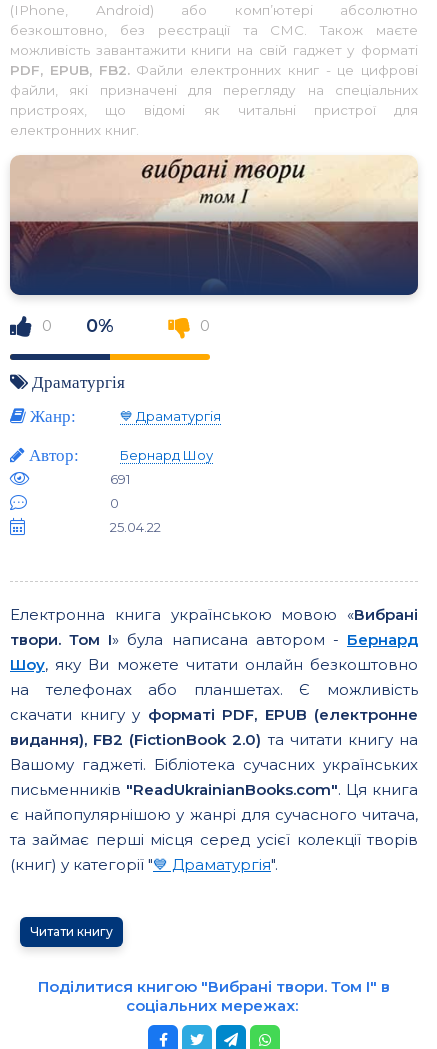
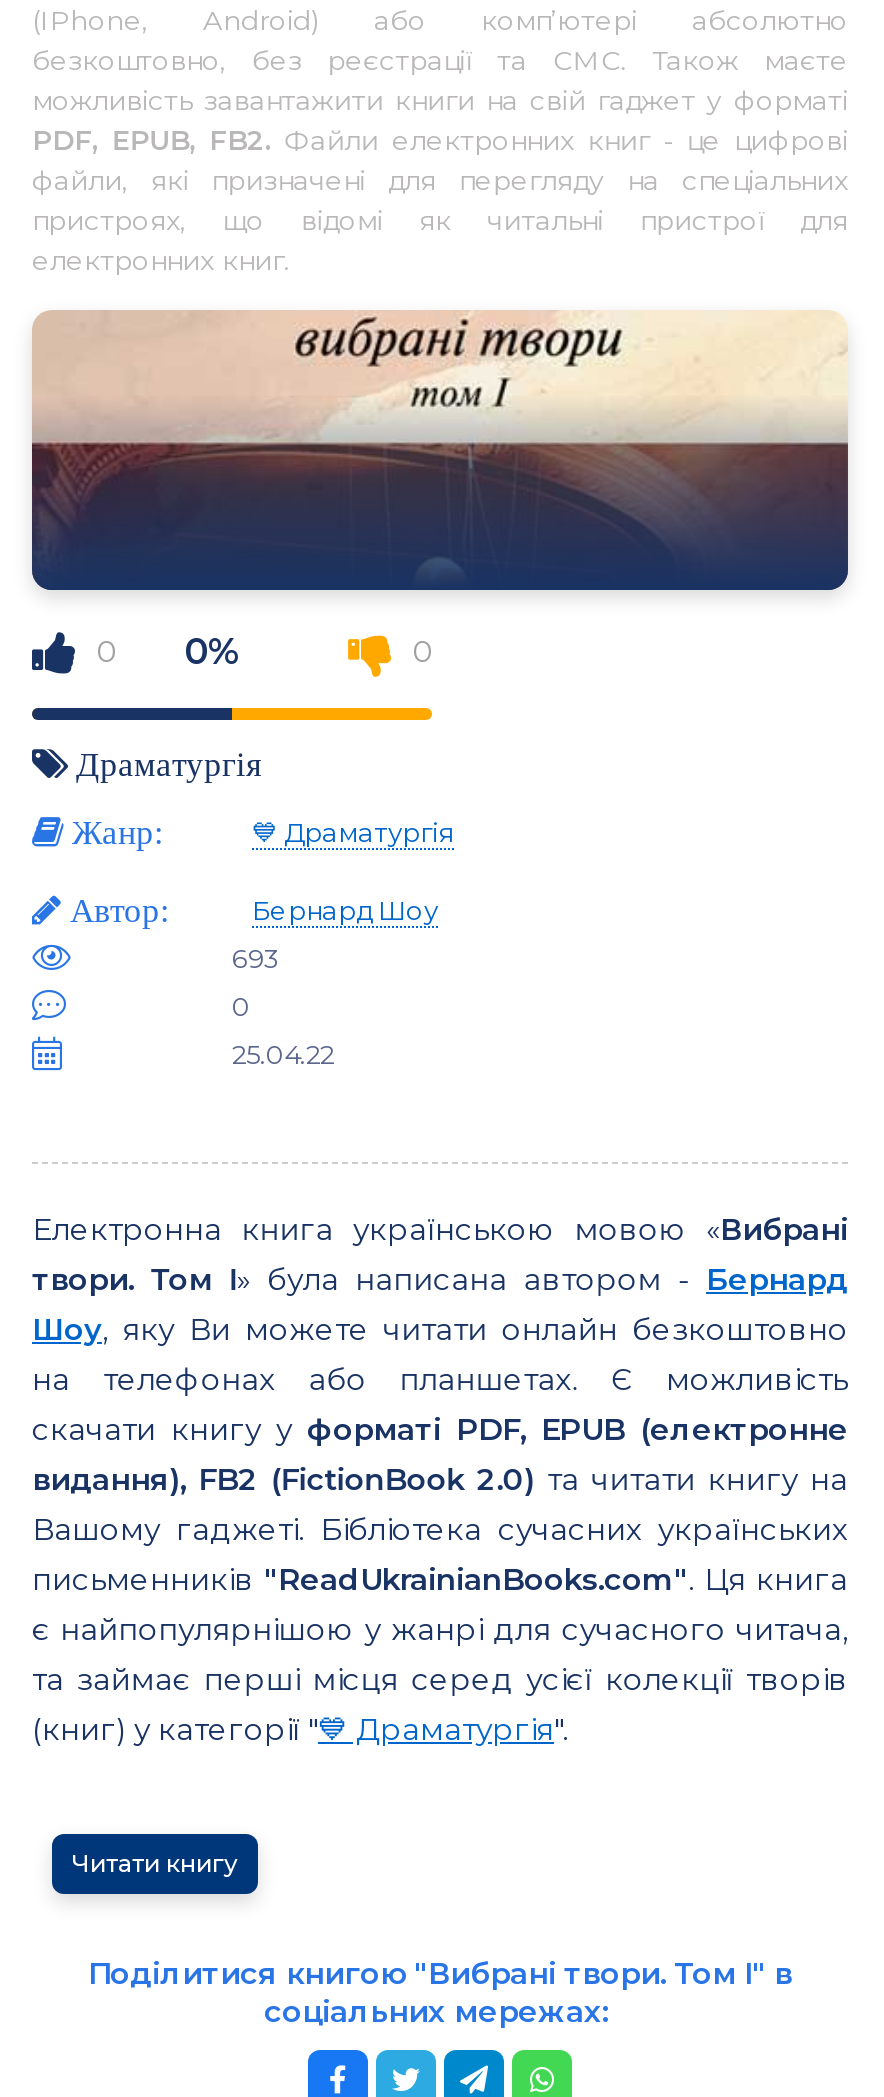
- 691
+ 693
